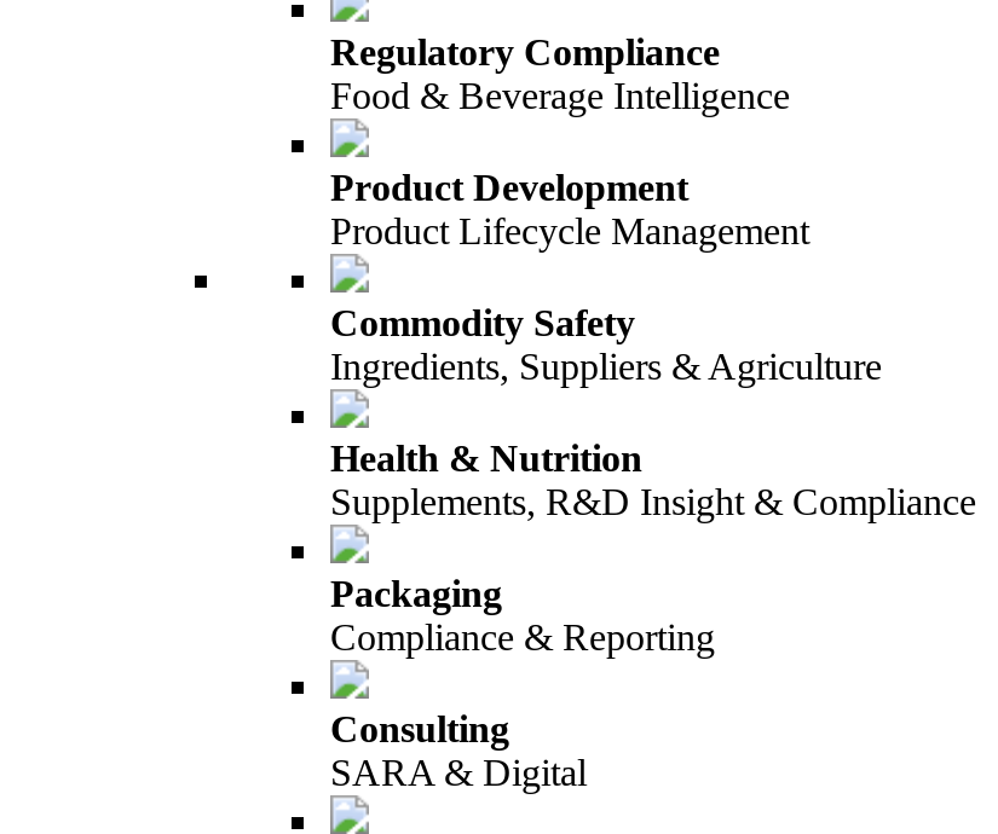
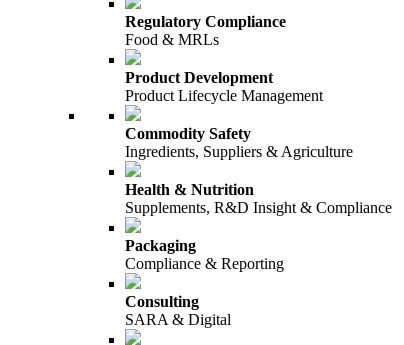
- Food & Beverage Intelligence
+ Food & MRLs
